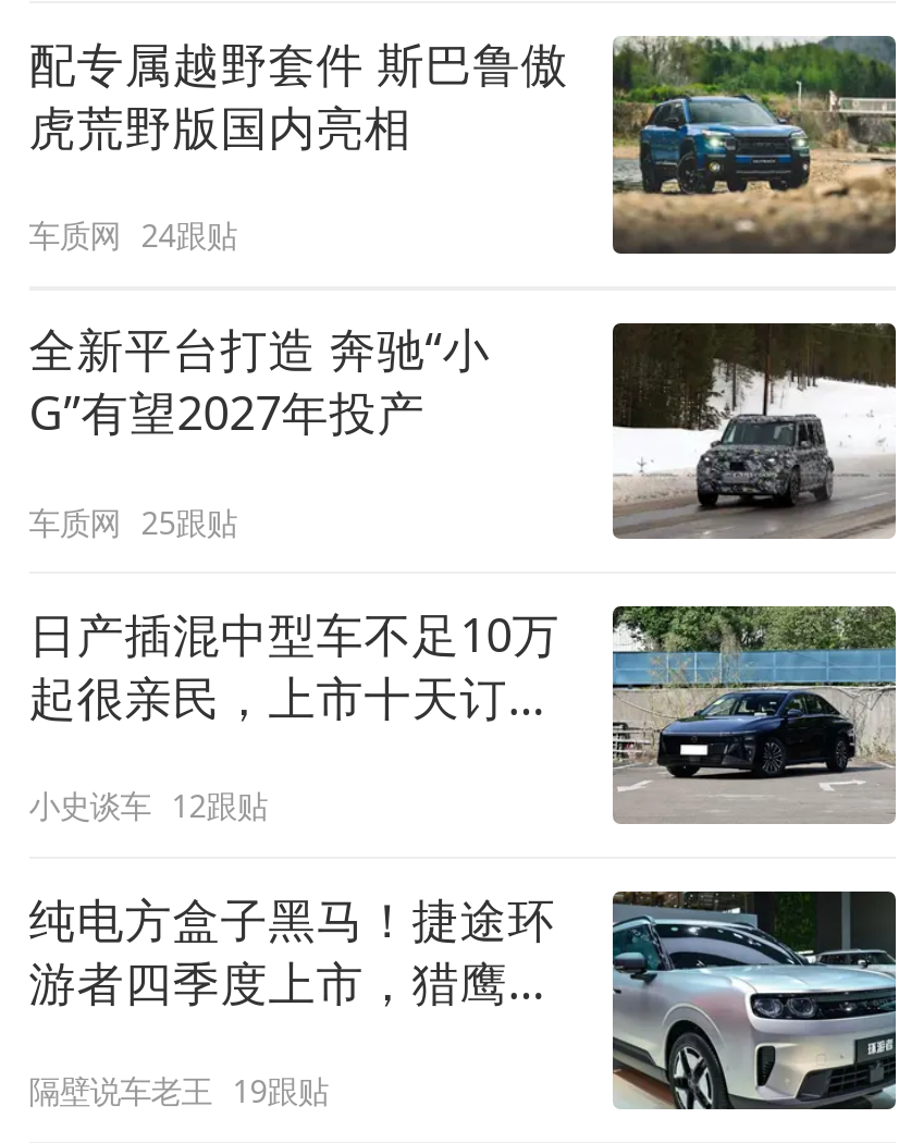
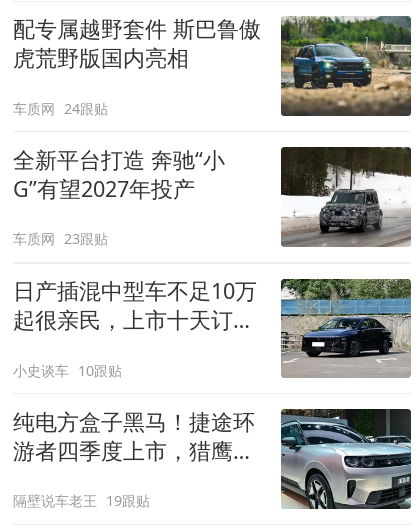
- 车质网 25跟贴
+ 车质网 23跟贴

- 小史谈车 12跟贴
+ 小史谈车 10跟贴
